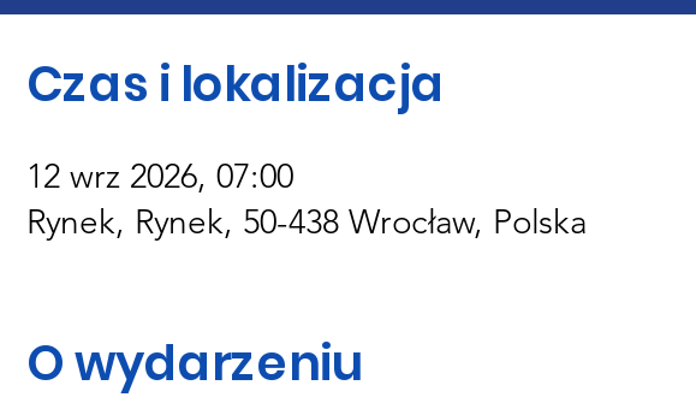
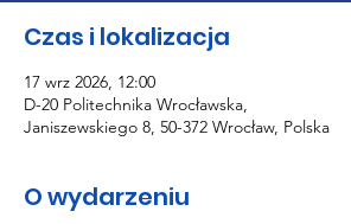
- 12 wrz 2026, 07:00
- Rynek, Rynek, 50-438 Wrocław, Polska
+ 17 wrz 2026, 12:00
+ D-20 Politechnika Wrocławska,
+ Janiszewskiego 8, 50-372 Wrocław, Polska
